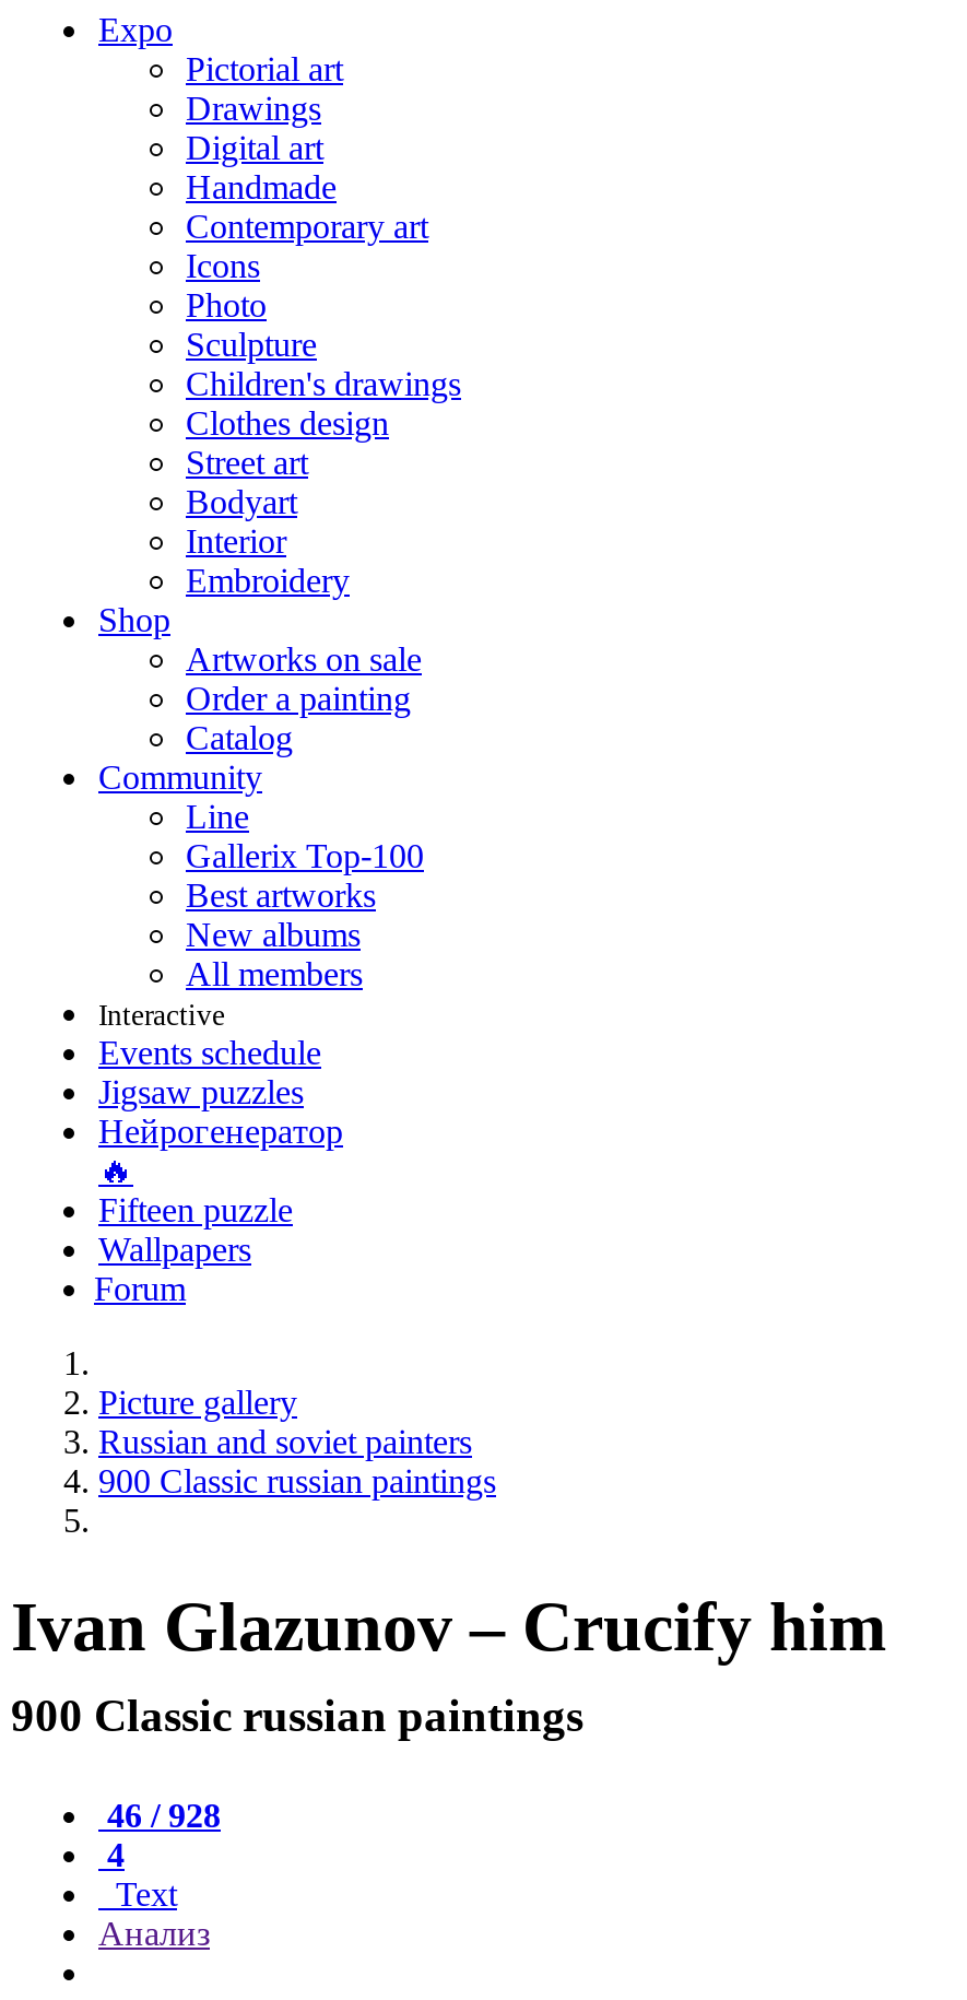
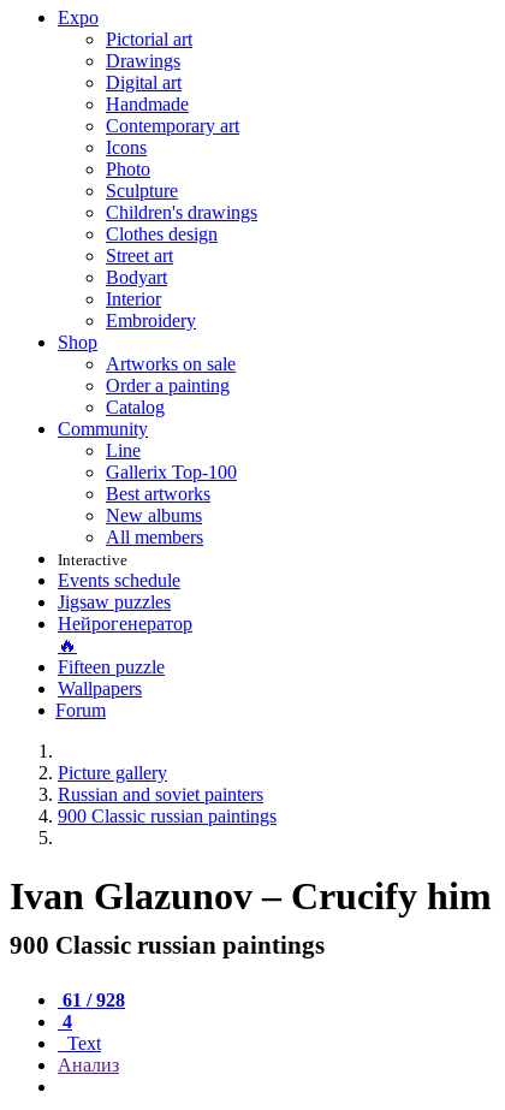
- 46 / 928
+ 61 / 928
